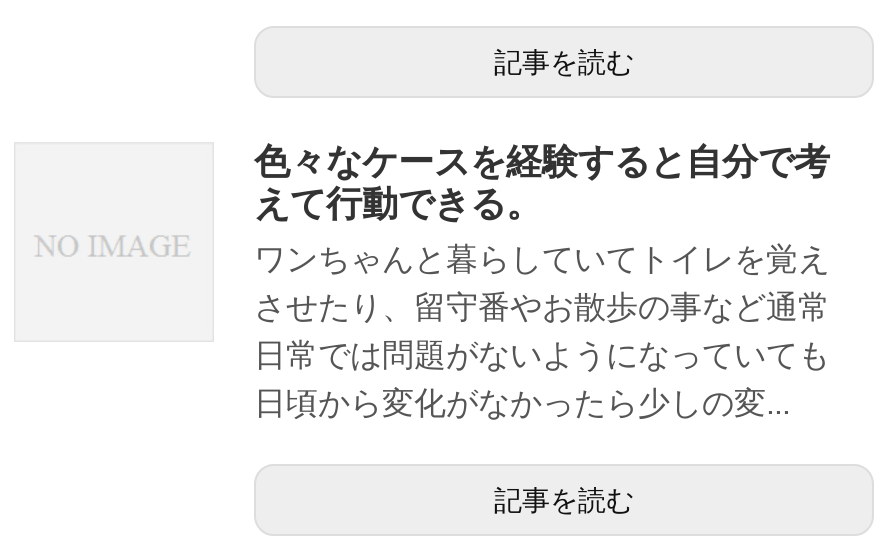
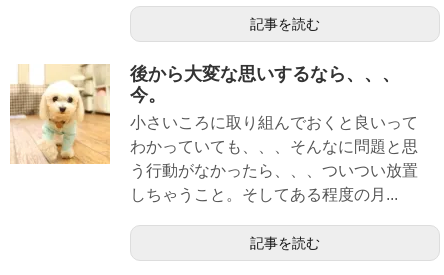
+ [image]

- 色々なケースを経験すると自分で考
- えて行動できる。
- ワンちゃんと暮らしていてトイレを覚え
- させたり、留守番やお散歩の事など通常
- 日常では問題がないようになっていても
- 日頃から変化がなかったら少しの変...
+ 後から大変な思いするなら、、、
+ 今。
+ 小さいころに取り組んでおくと良いって
+ わかっていても、、、そんなに問題と思
+ う行動がなかったら、、、ついつい放置
+ しちゃうこと。そしてある程度の月...
